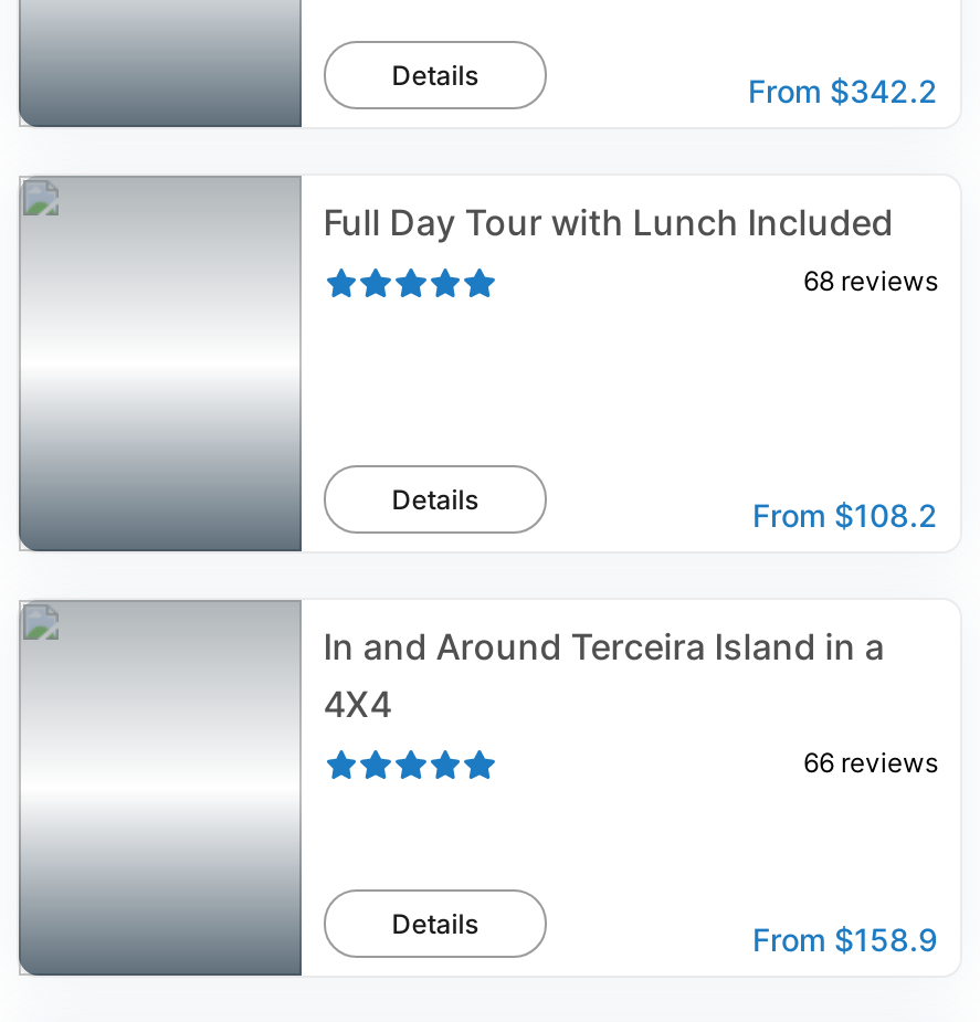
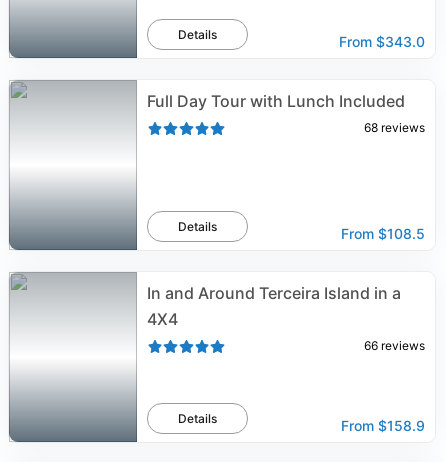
- From $342.2
+ From $343.0

- From $108.2
+ From $108.5
